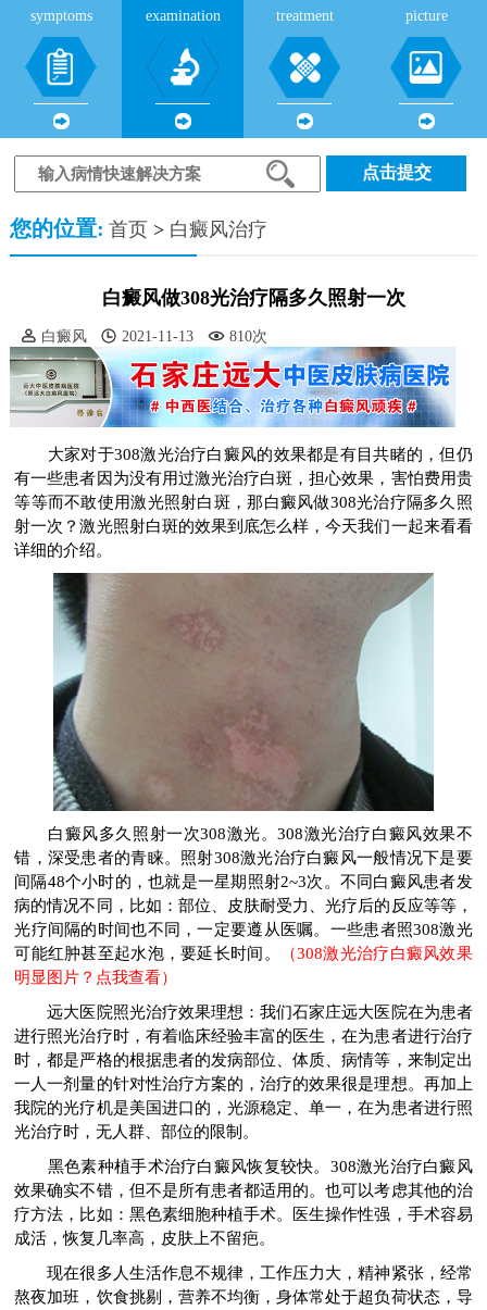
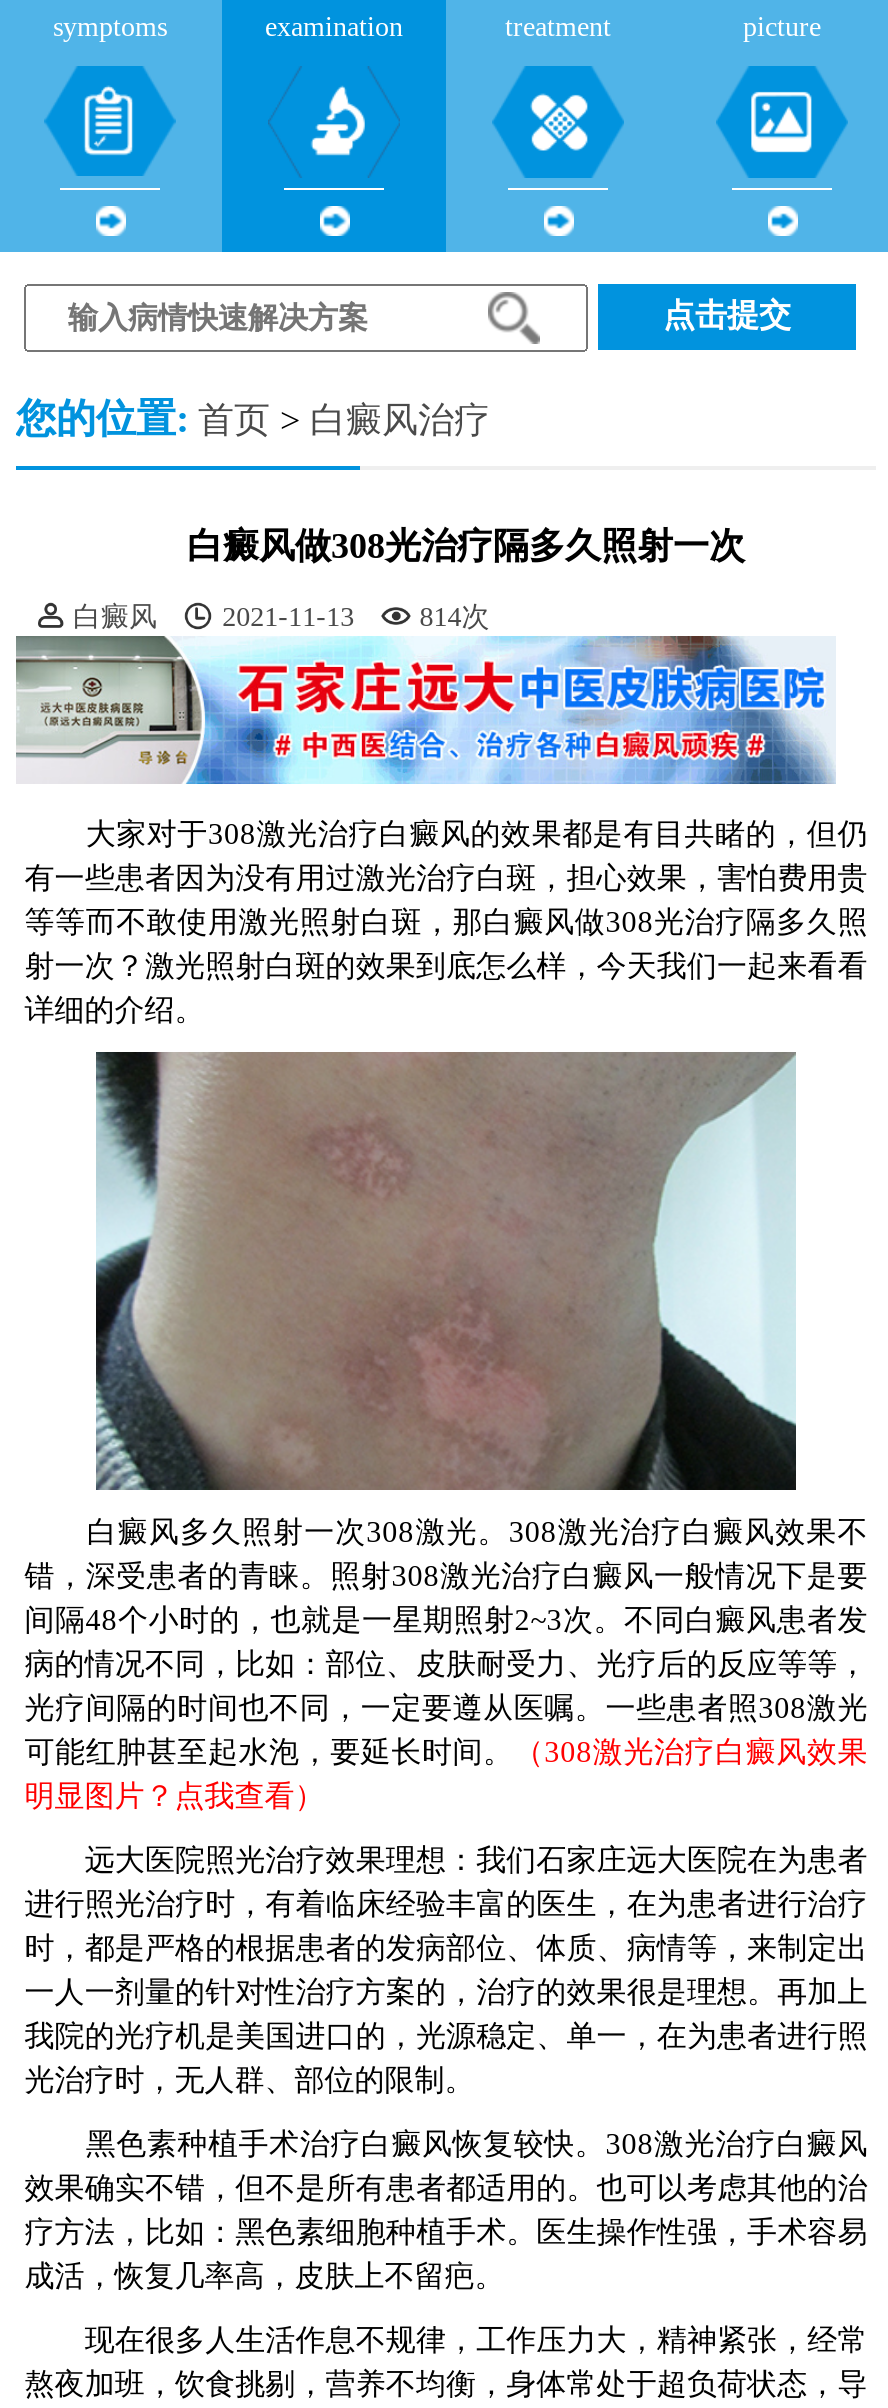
- 810次
+ 814次
